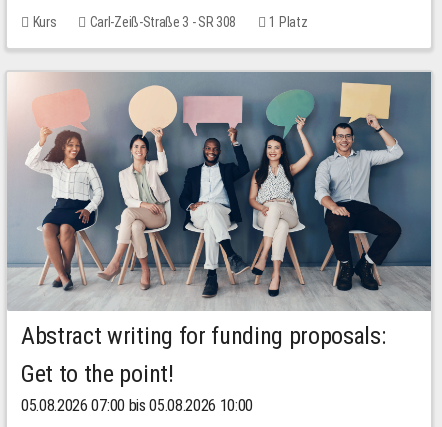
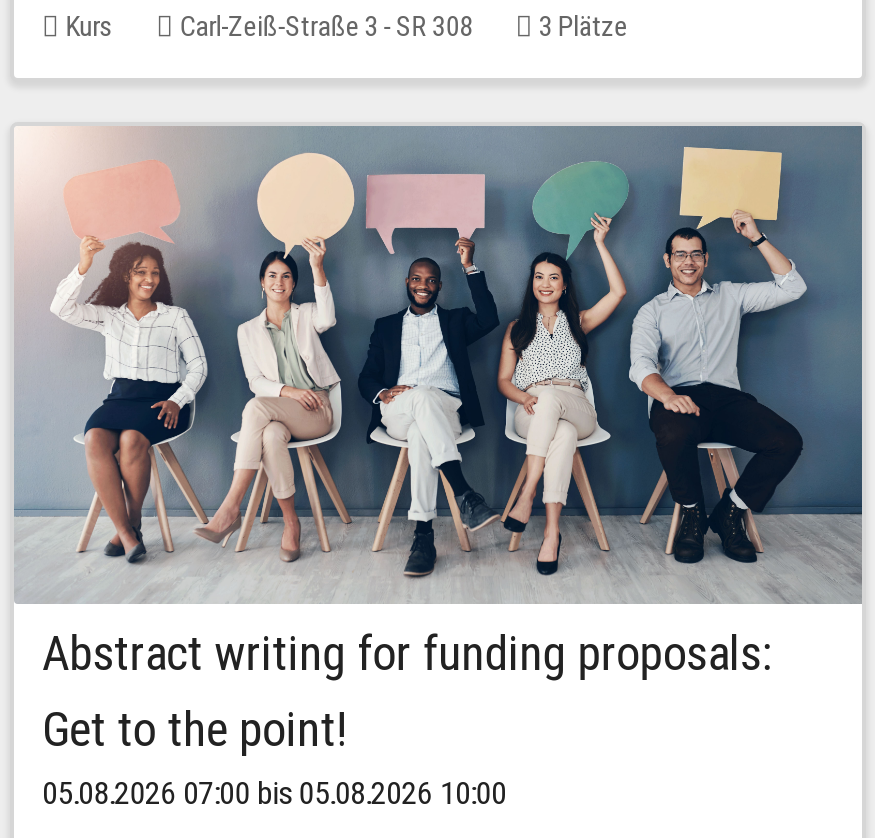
- 1 Platz
+ 3 Plätze
